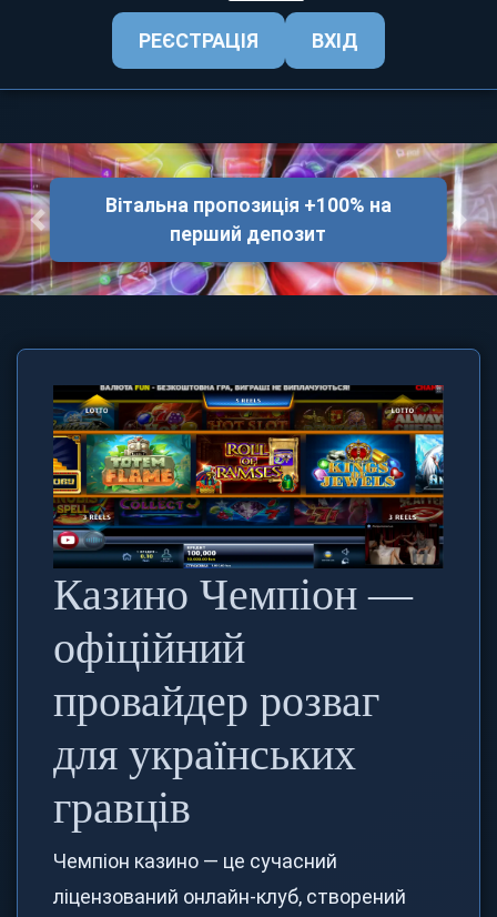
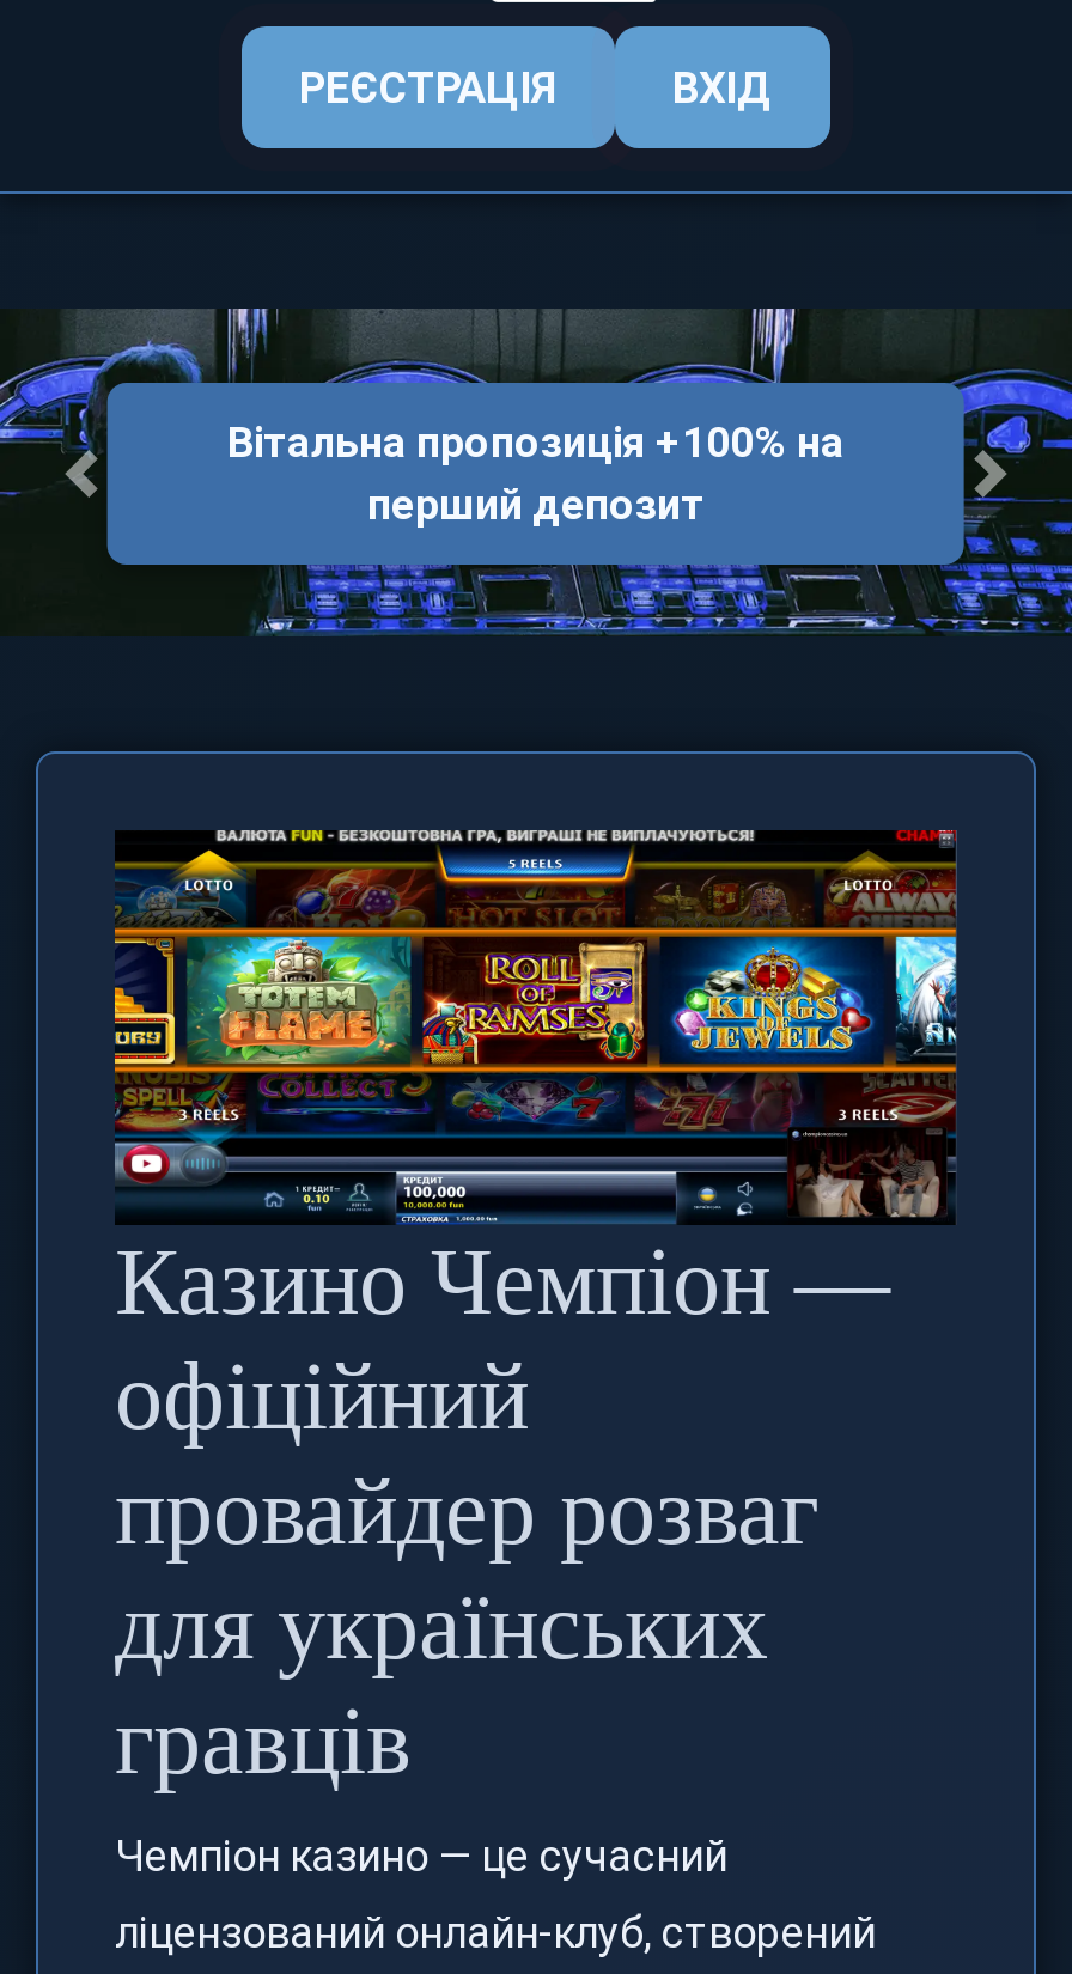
- [image]
+ [image]
